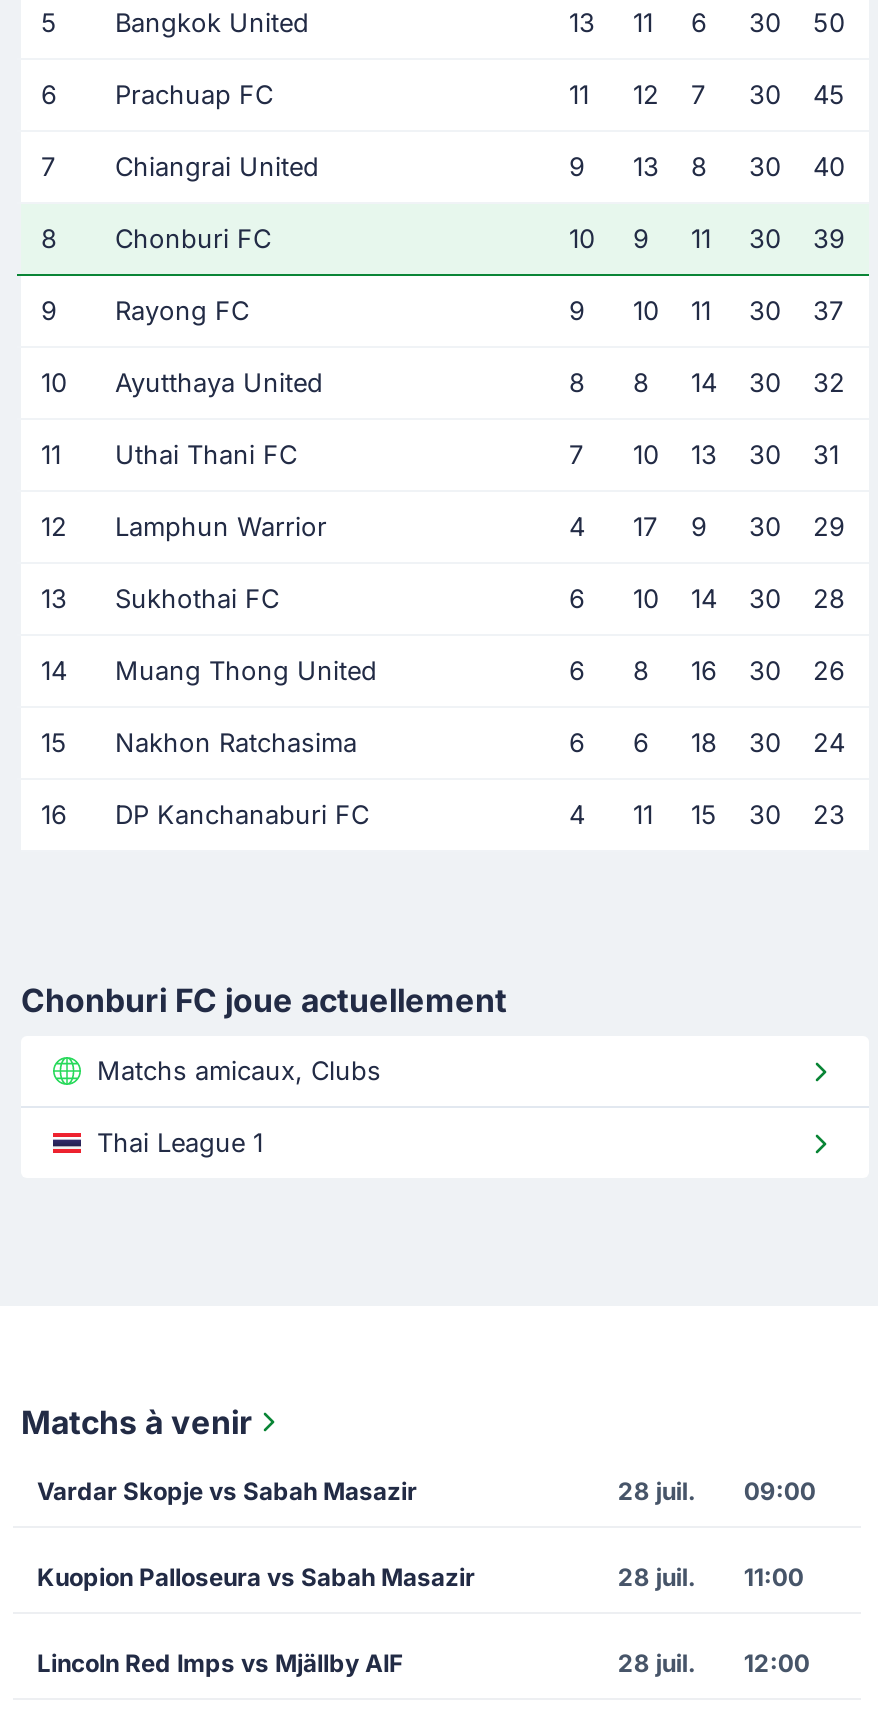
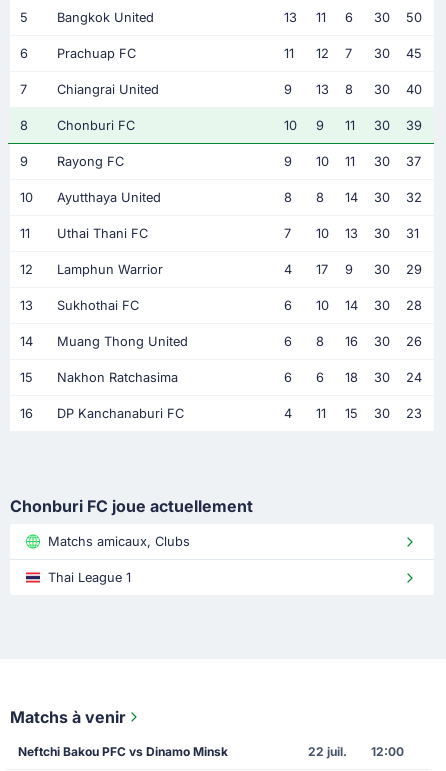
- Vardar Skopje vs Sabah Masazir
- 28 juil.
- 09:00
- Kuopion Palloseura vs Sabah Masazir
- 28 juil.
- 11:00
- Lincoln Red Imps vs Mjällby AIF
- 28 juil.
+ Neftchi Bakou PFC vs Dinamo Minsk
+ 22 juil.
